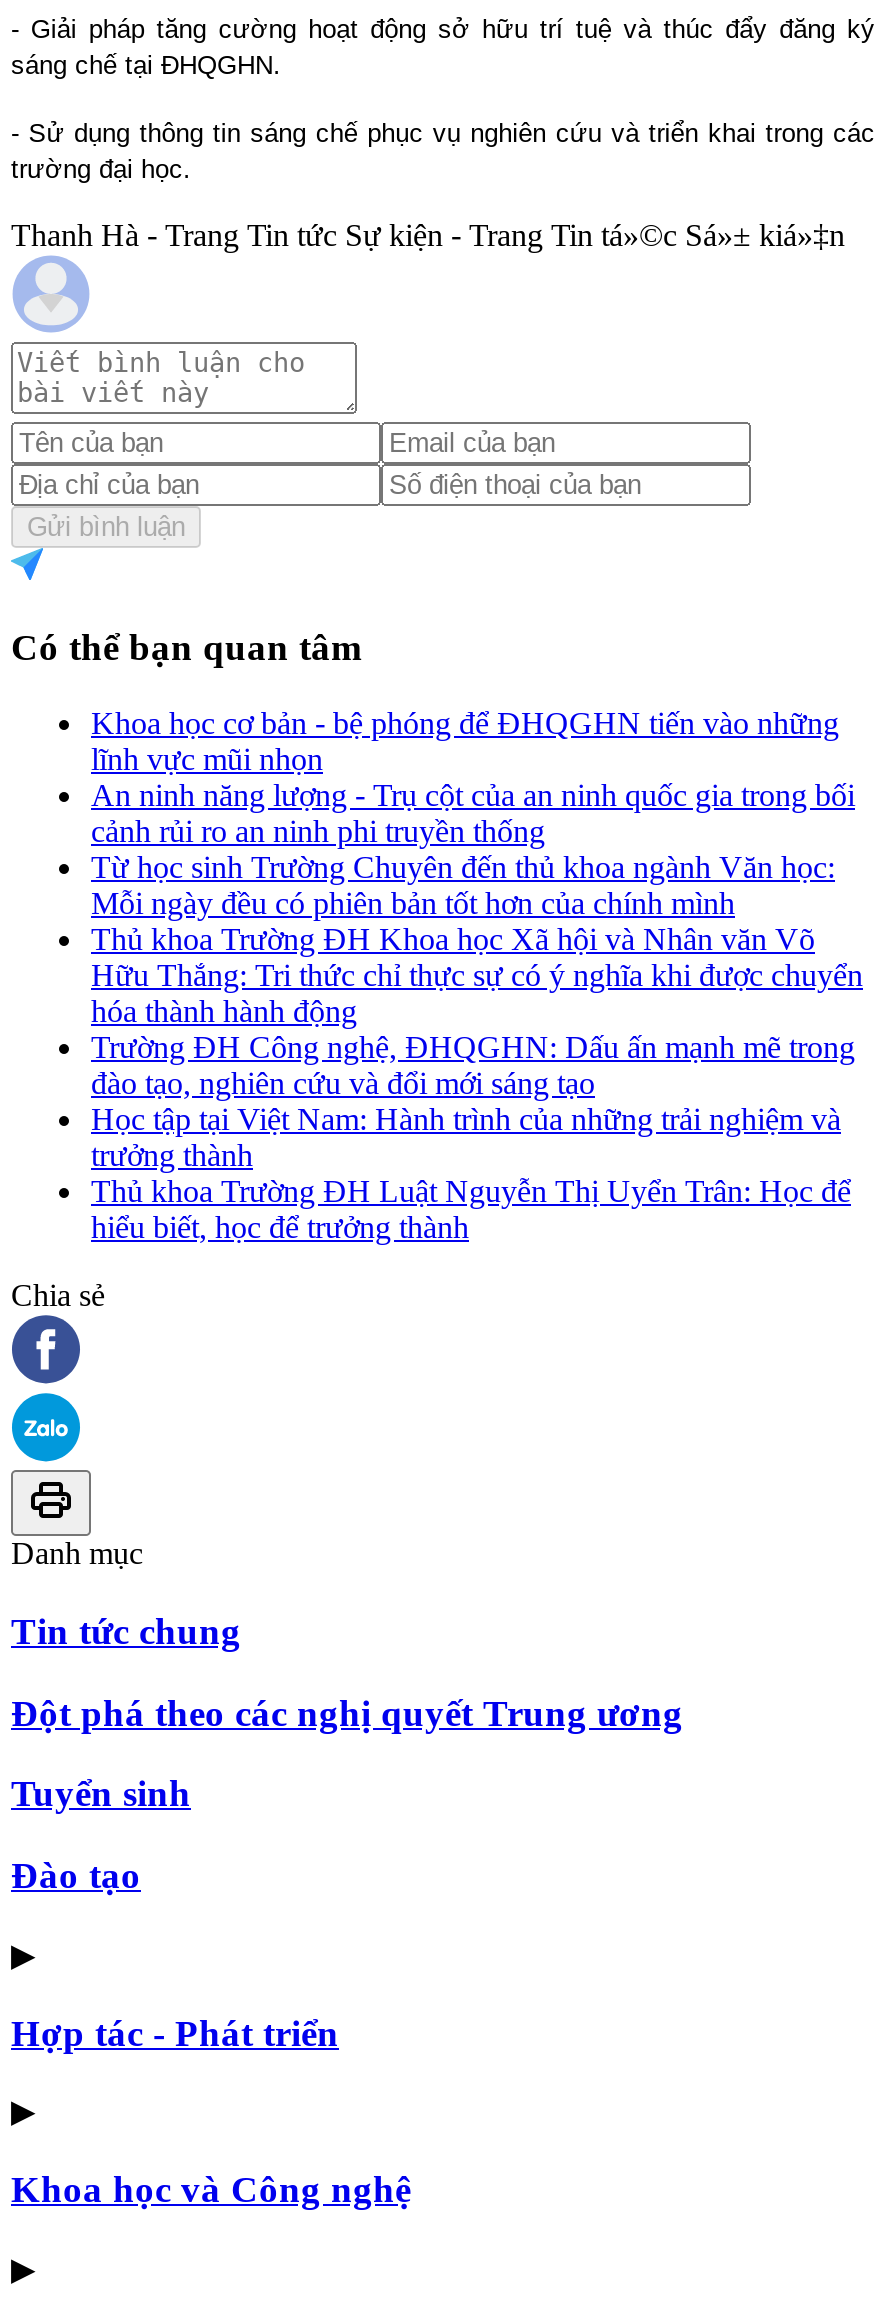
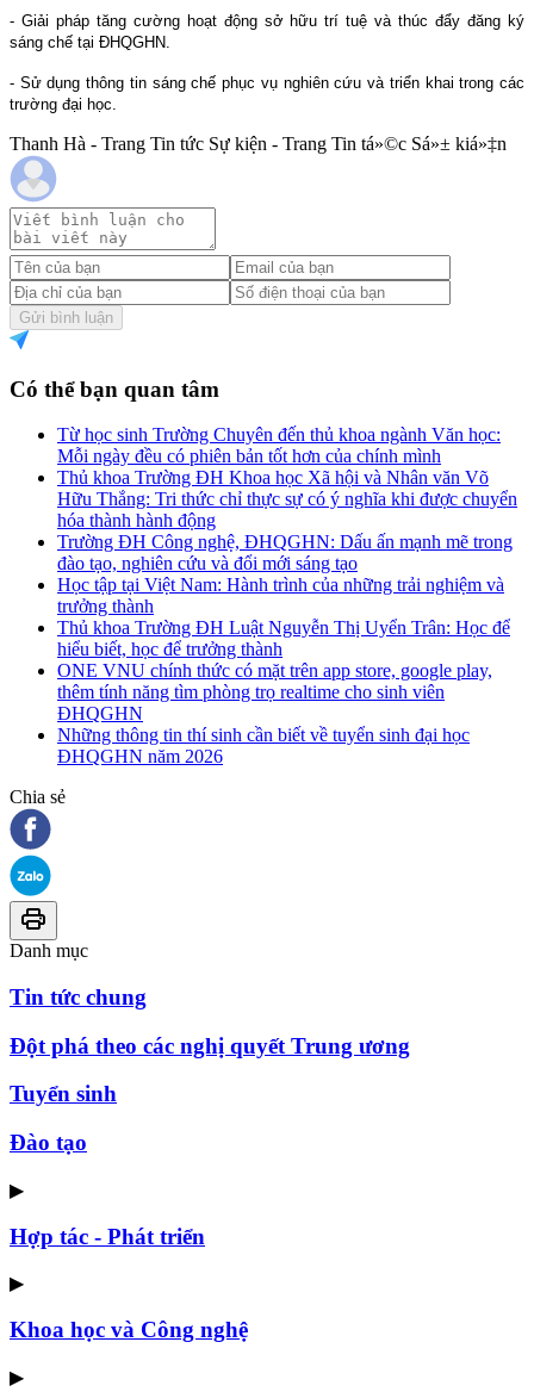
- Khoa học cơ bản - bệ phóng để ĐHQGHN tiến vào những
- lĩnh vực mũi nhọn
- An ninh năng lượng - Trụ cột của an ninh quốc gia trong bối
- cảnh rủi ro an ninh phi truyền thống

moved up: Từ học sinh Trường Chuyên đến thủ khoa ngành Văn học: | Mỗi ngày đều có phiên bản tốt hơn của chính mình | Thủ khoa Trường ĐH Khoa học Xã hội và Nhân văn Võ | ... | Thủ khoa Trường ĐH Luật Nguyễn Thị Uyển Trân: Học để | hiểu biết, học để trưởng thành

+ ONE VNU chính thức có mặt trên app store, google play,
+ thêm tính năng tìm phòng trọ realtime cho sinh viên
+ ĐHQGHN
+ Những thông tin thí sinh cần biết về tuyển sinh đại học
+ ĐHQGHN năm 2026
